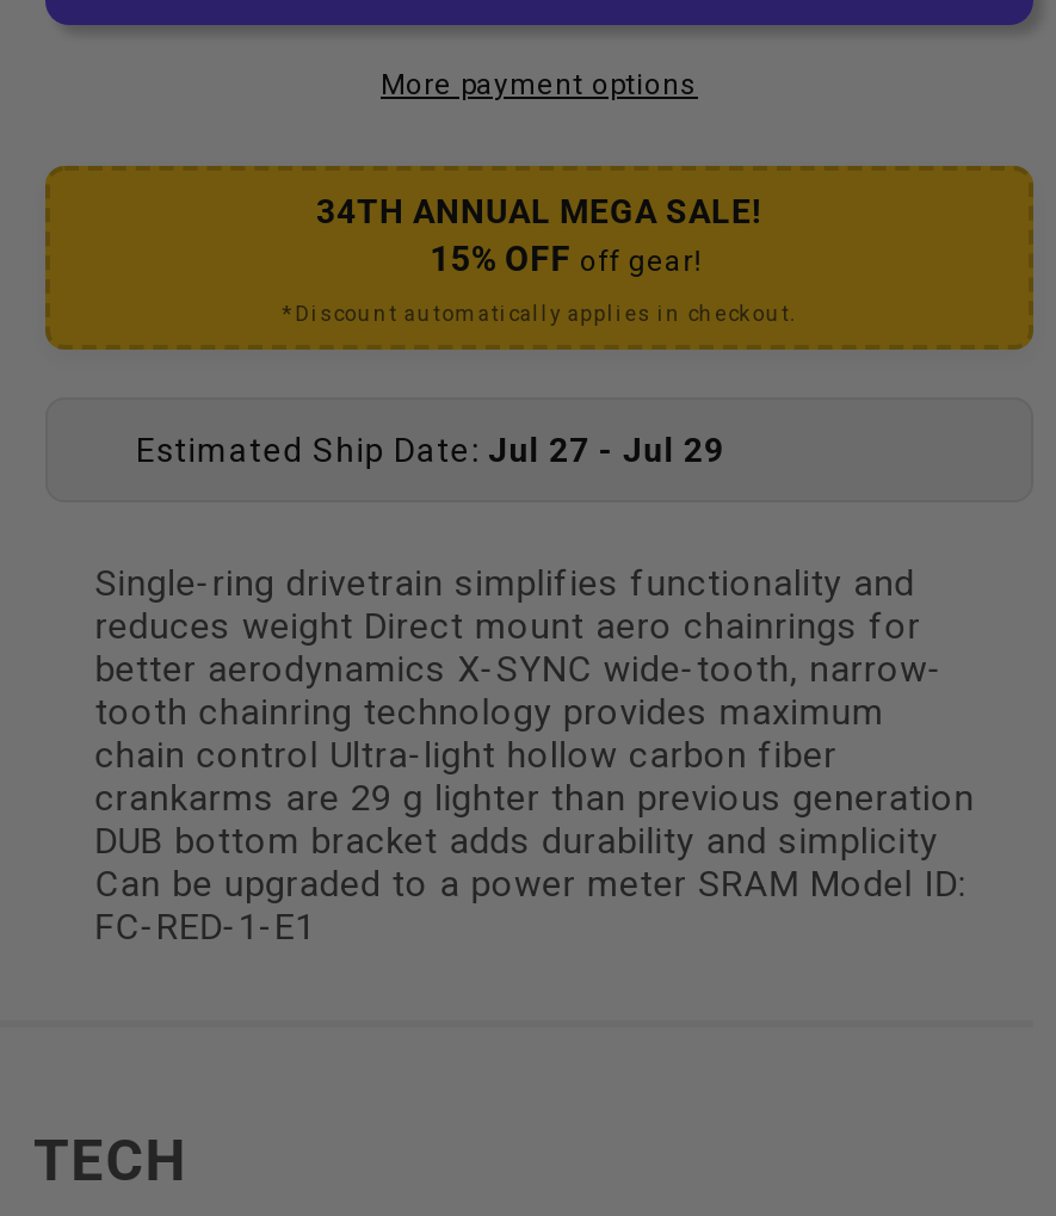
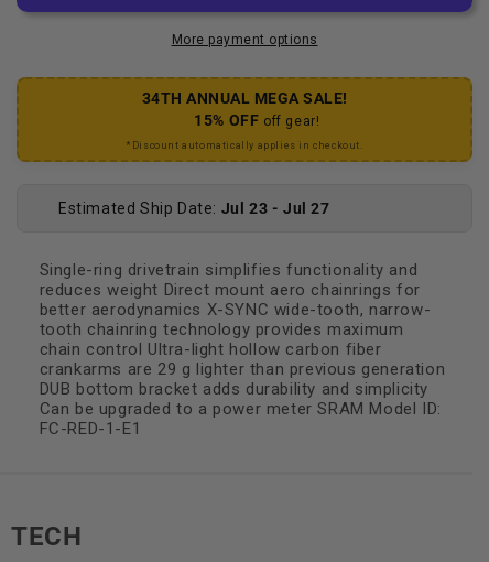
- Estimated Ship Date: Jul 27 - Jul 29
+ Estimated Ship Date: Jul 23 - Jul 27
